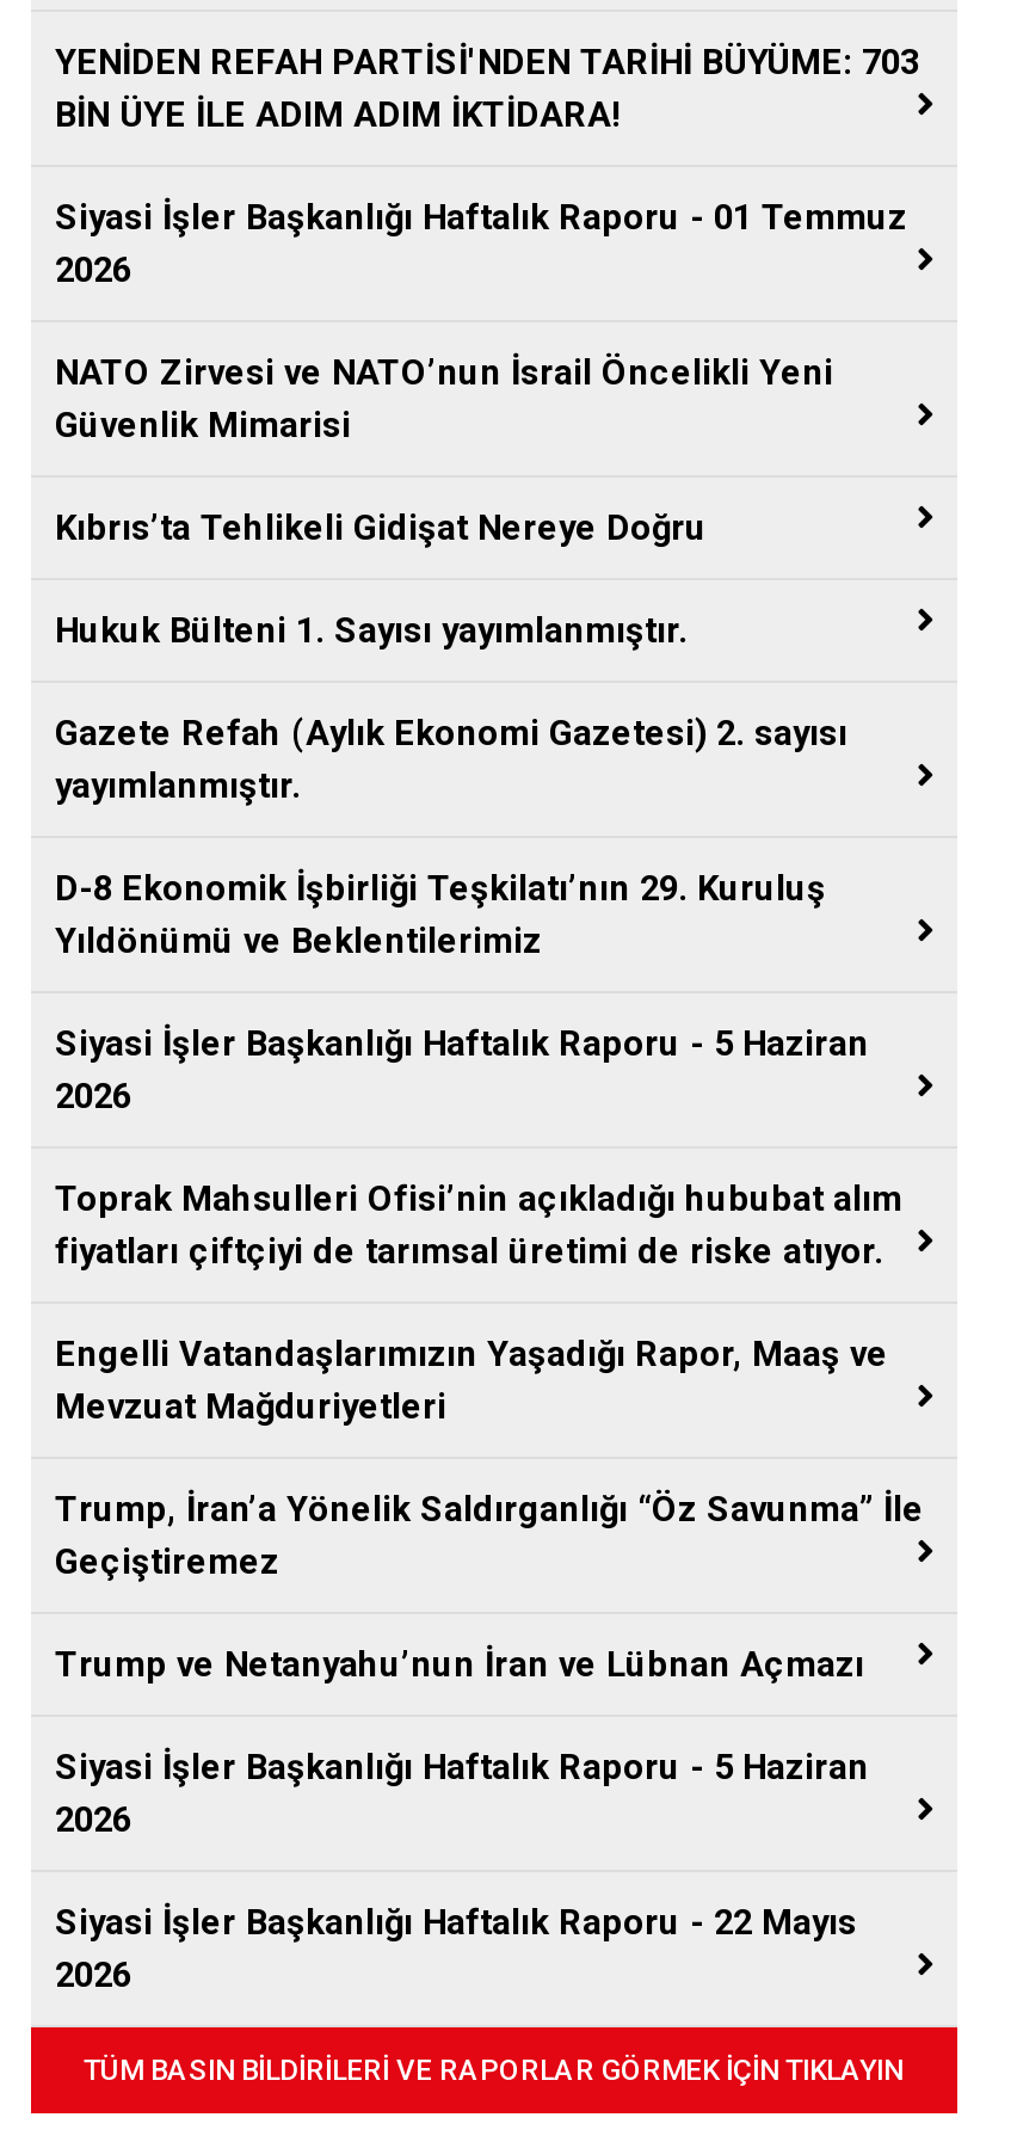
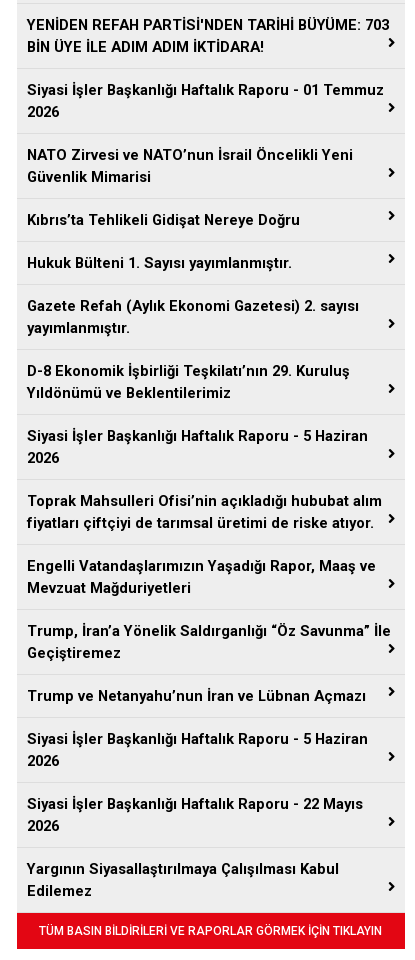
+ Yargının Siyasallaştırılmaya Çalışılması Kabul
+ Edilemez
